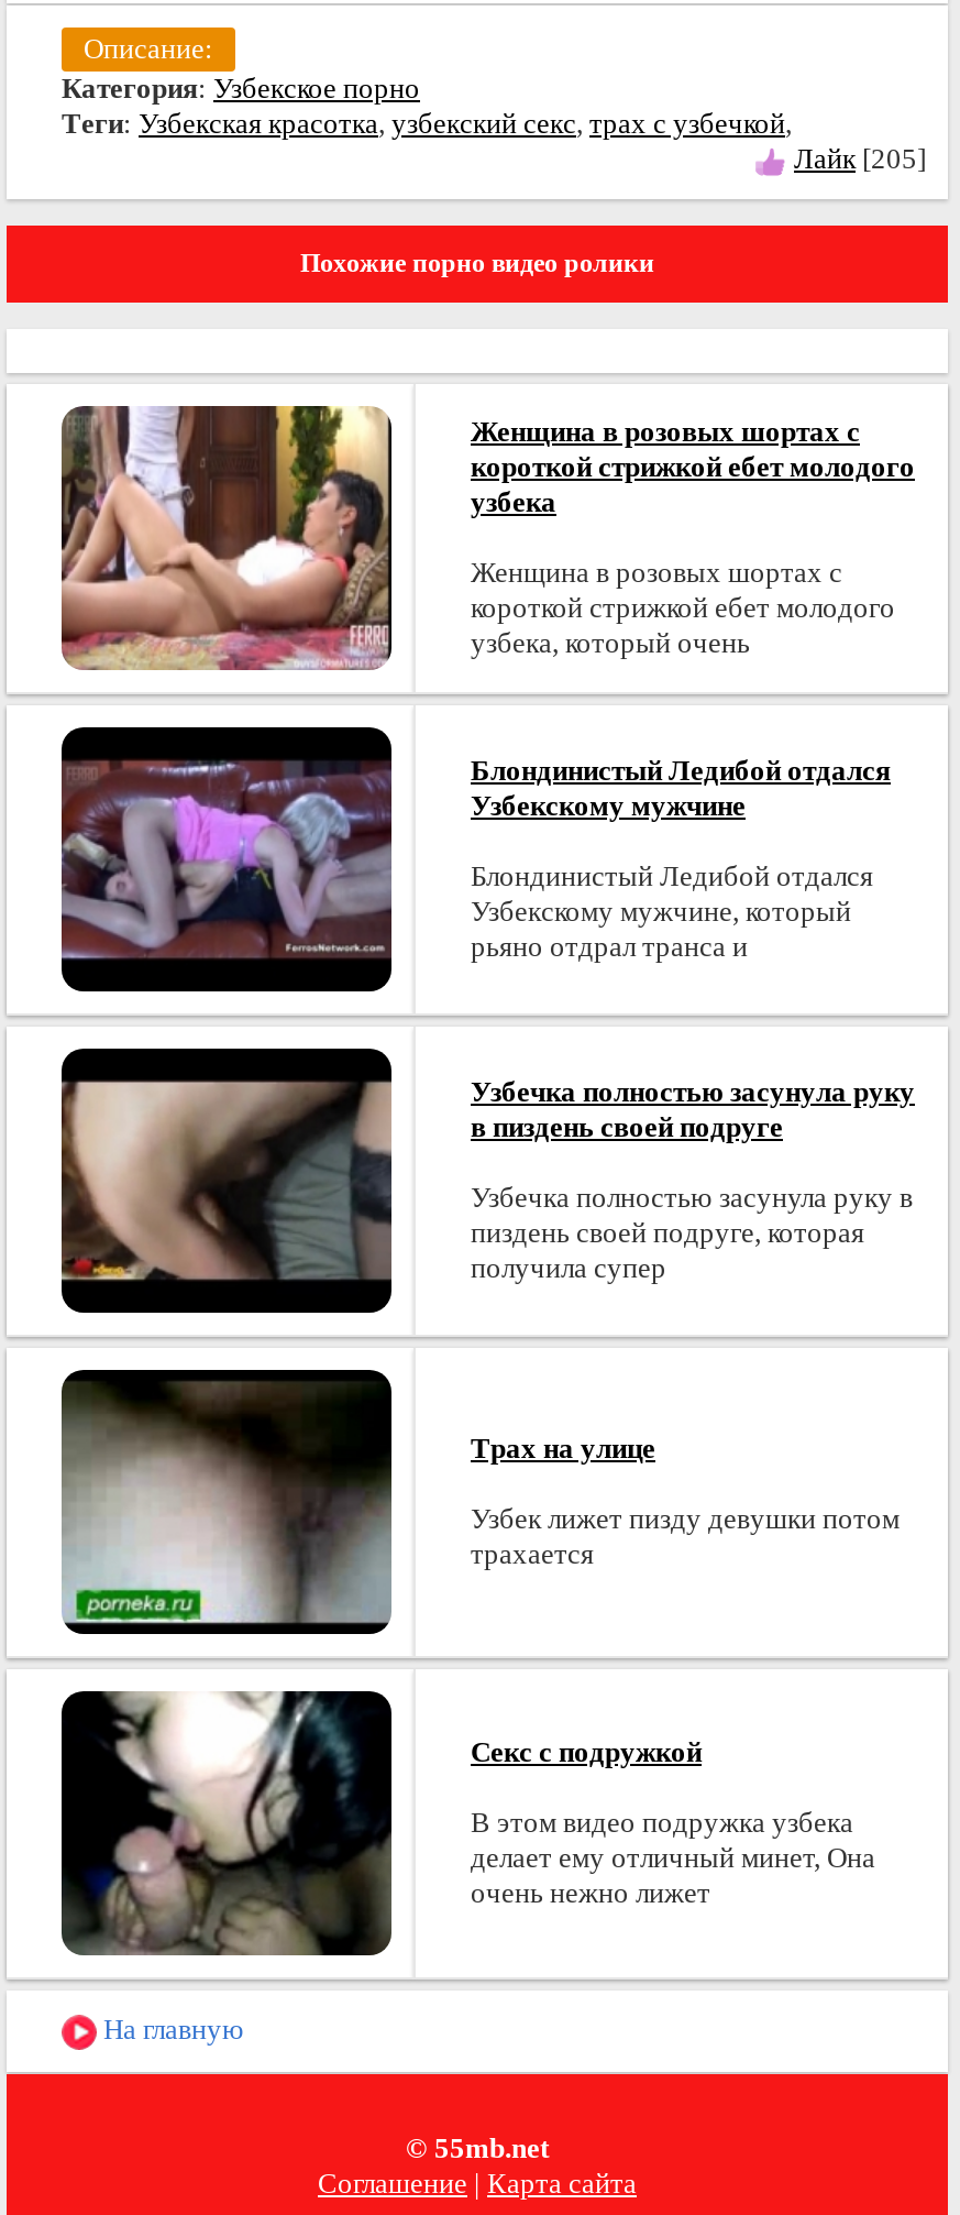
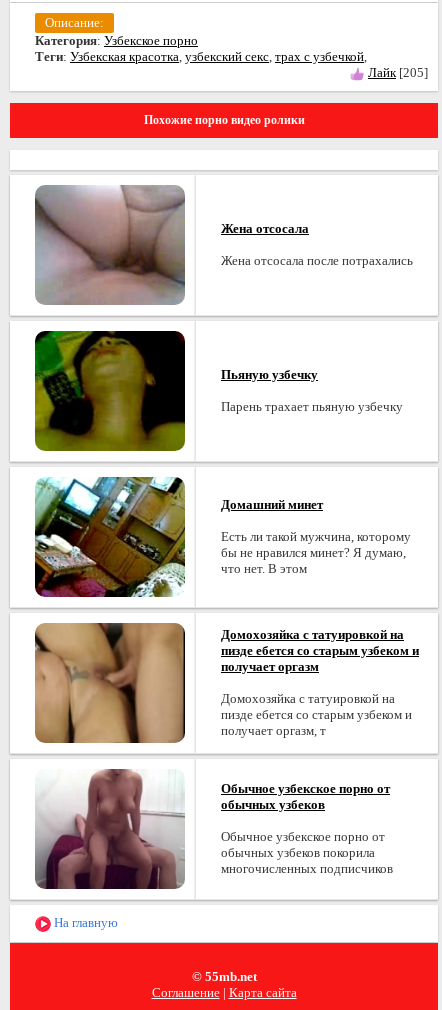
- [image]
- Женщина в розовых шортах с
- короткой стрижкой ебет молодого
- узбека
+ [image]
+ Жена отсосала

- Женщина в розовых шортах с
- короткой стрижкой ебет молодого
- узбека, который очень
+ Жена отсосала после потрахались

- [image]
- Блондинистый Ледибой отдался
- Узбекскому мужчине
+ [image]
+ Пьяную узбечку

- Блондинистый Ледибой отдался
- Узбекскому мужчине, который
- рьяно отдрал транса и
+ Парень трахает пьяную узбечку

- [image]
- Узбечка полностью засунула руку
- в пиздень своей подруге
+ [image]
+ Домашний минет

- Узбечка полностью засунула руку в
- пиздень своей подруге, которая
- получила супер
+ Есть ли такой мужчина, которому
+ бы не нравился минет? Я думаю,
+ что нет. В этом

- [image]
- Трах на улице
+ [image]
+ Домохозяйка с татуировкой на
+ пизде ебется со старым узбеком и
+ получает оргазм

- Узбек лижет пизду девушки потом
- трахается
+ Домохозяйка с татуировкой на
+ пизде ебется со старым узбеком и
+ получает оргазм, т

- [image]
- Секс с подружкой
+ [image]
+ Обычное узбекское порно от
+ обычных узбеков

- В этом видео подружка узбека
- делает ему отличный минет, Она
- очень нежно лижет
+ Обычное узбекское порно от
+ обычных узбеков покорила
+ многочисленных подписчиков
